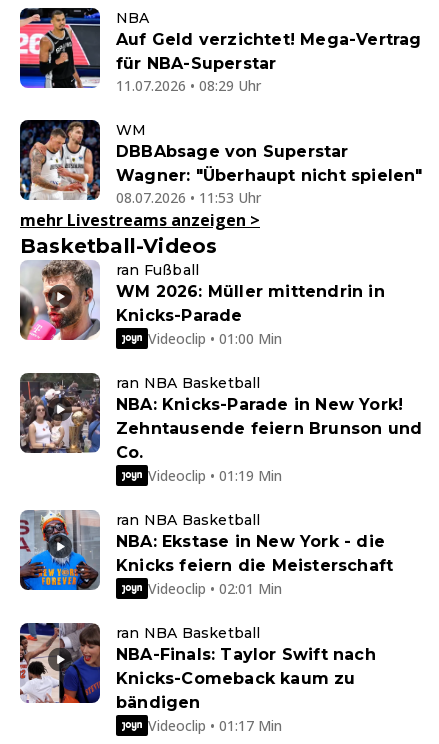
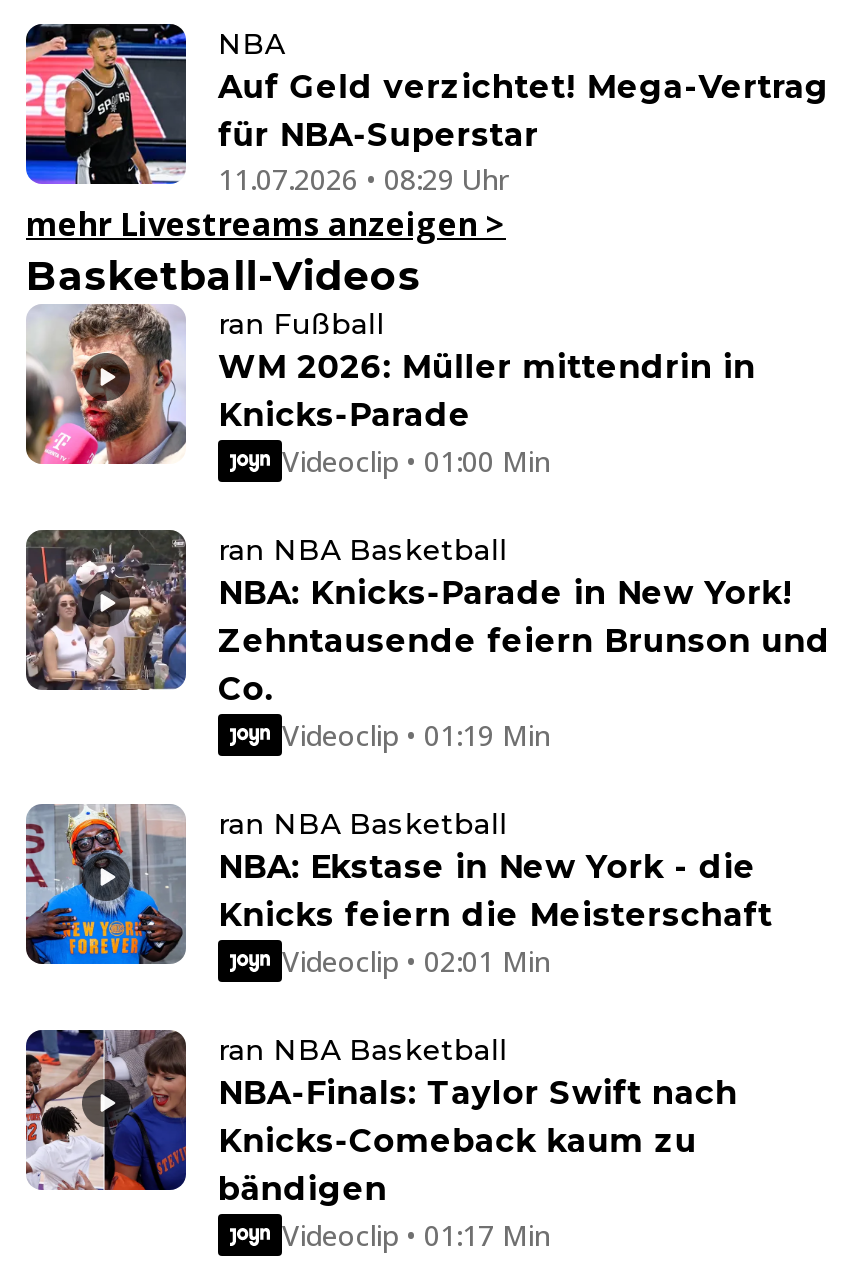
- [image]
- WM
- DBBAbsage von Superstar
- Wagner: "Überhaupt nicht spielen"
- 08.07.2026 • 11:53 Uhr
